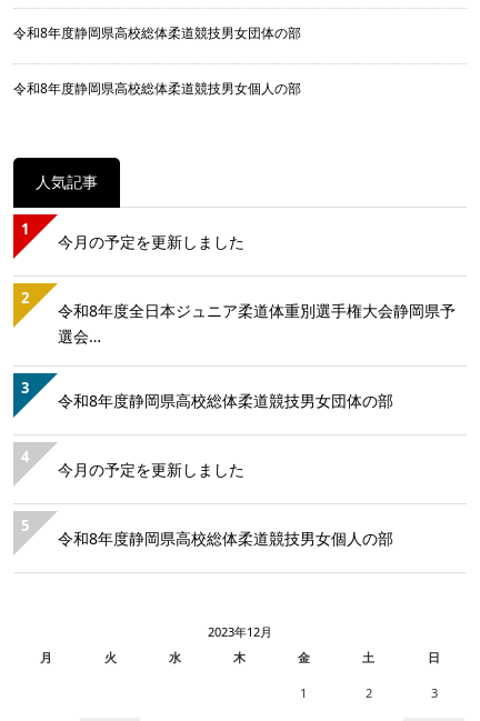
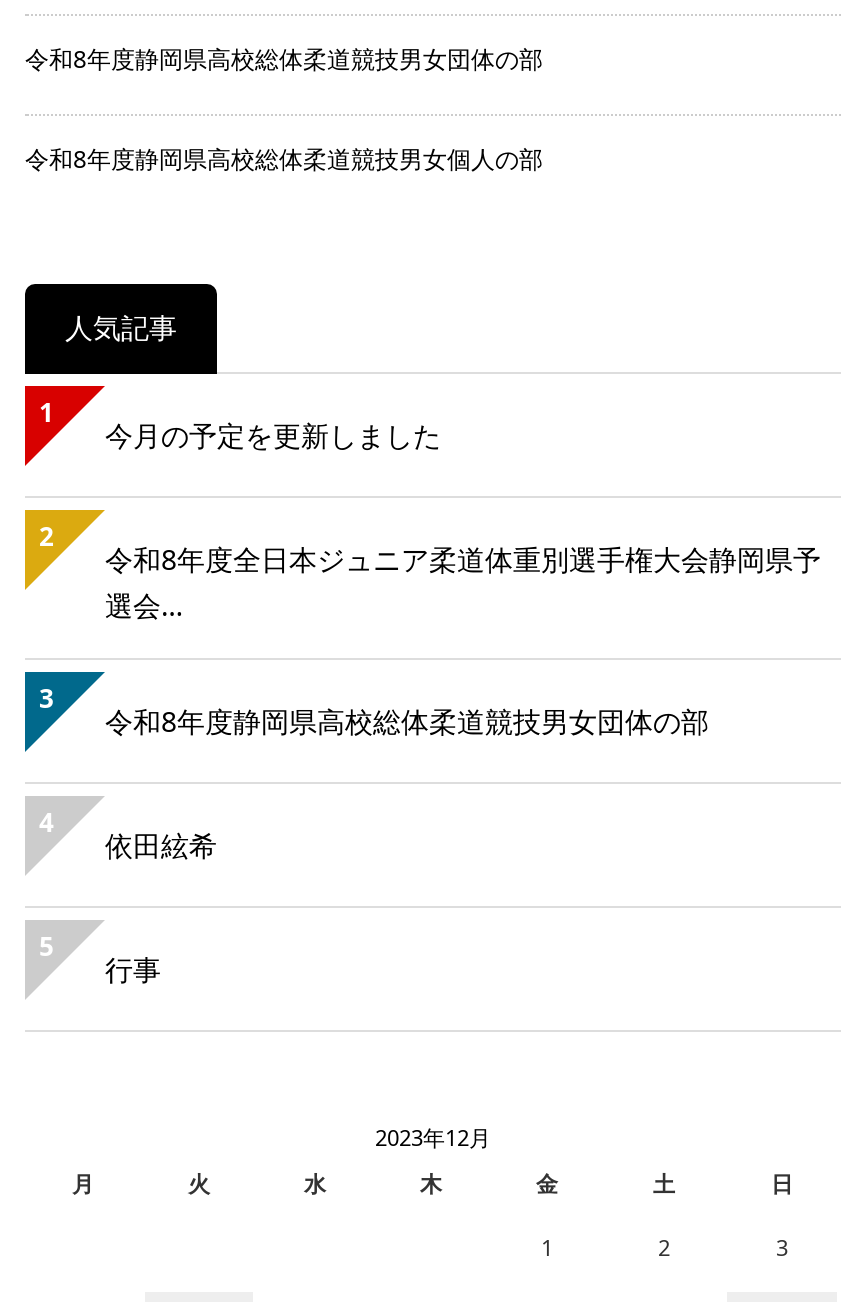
- 今月の予定を更新しました
+ 依田絃希

- 令和8年度静岡県高校総体柔道競技男女個人の部
+ 行事
